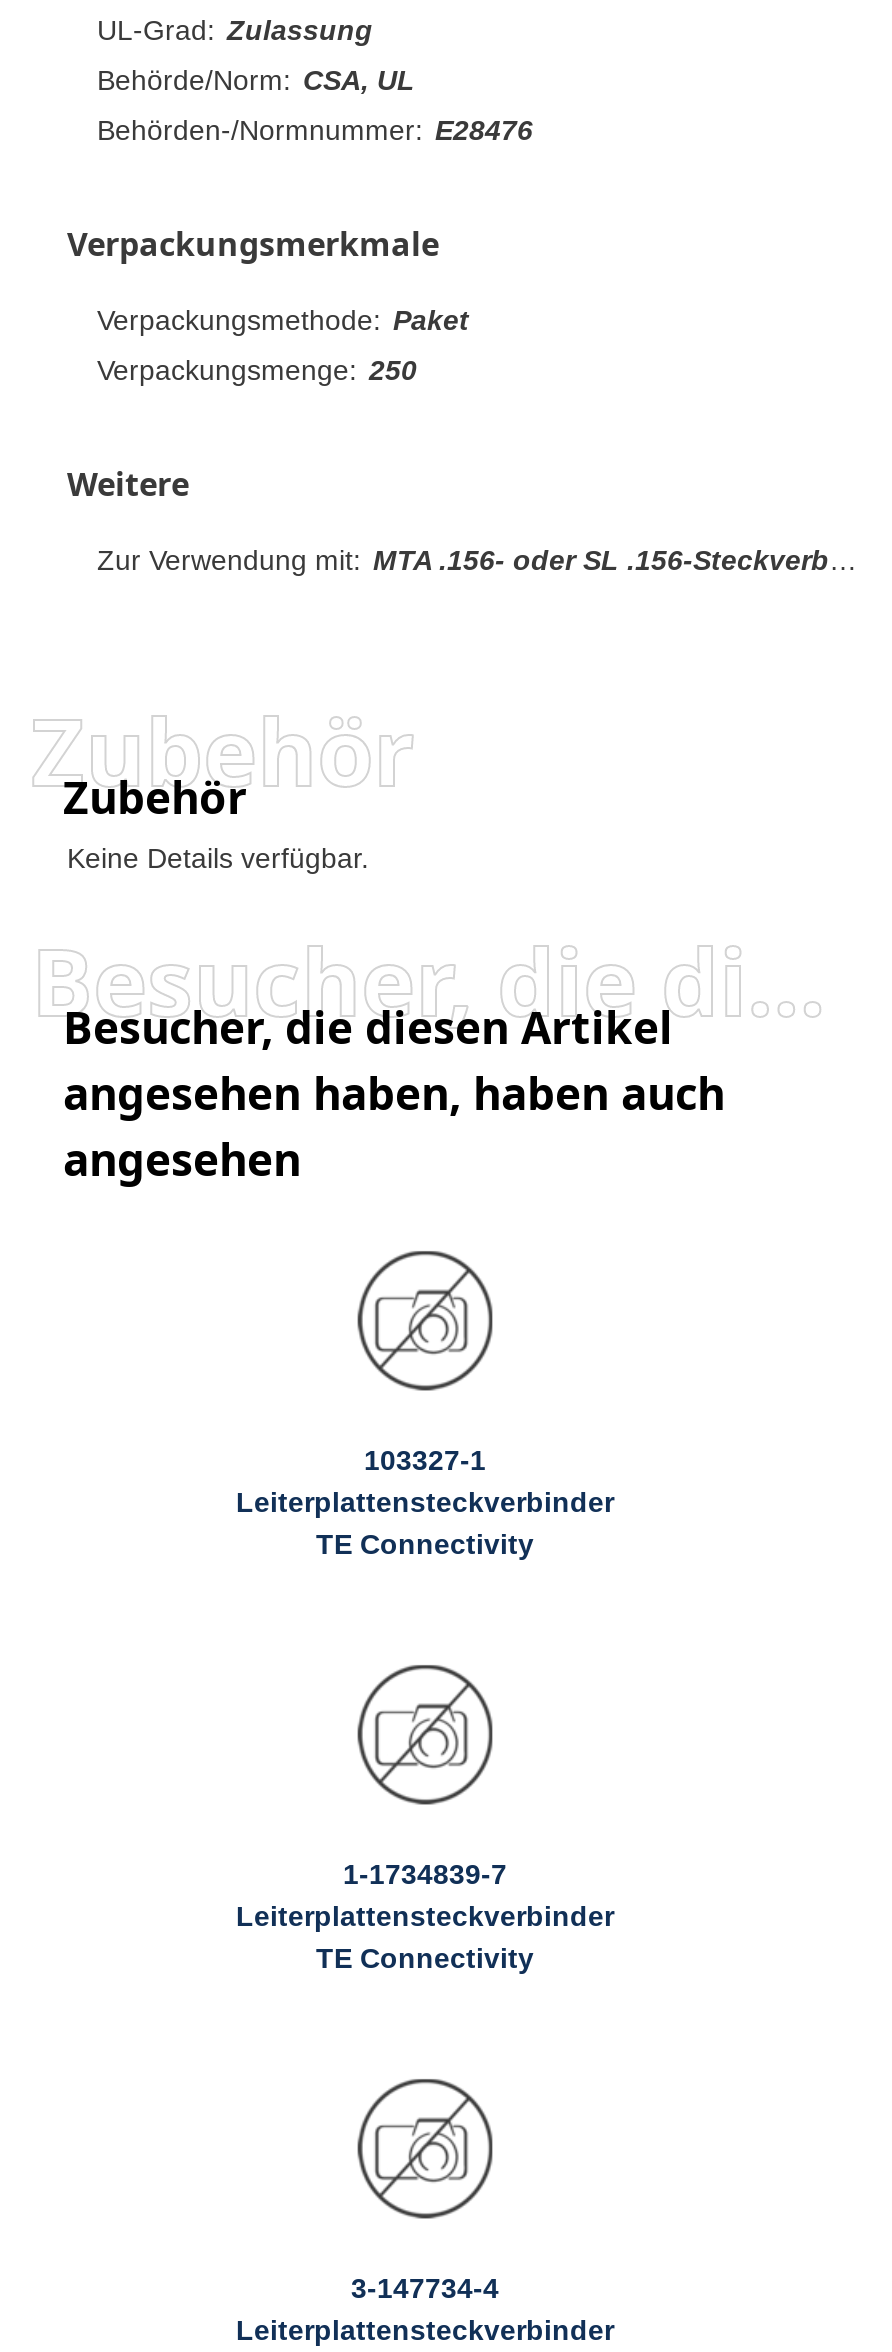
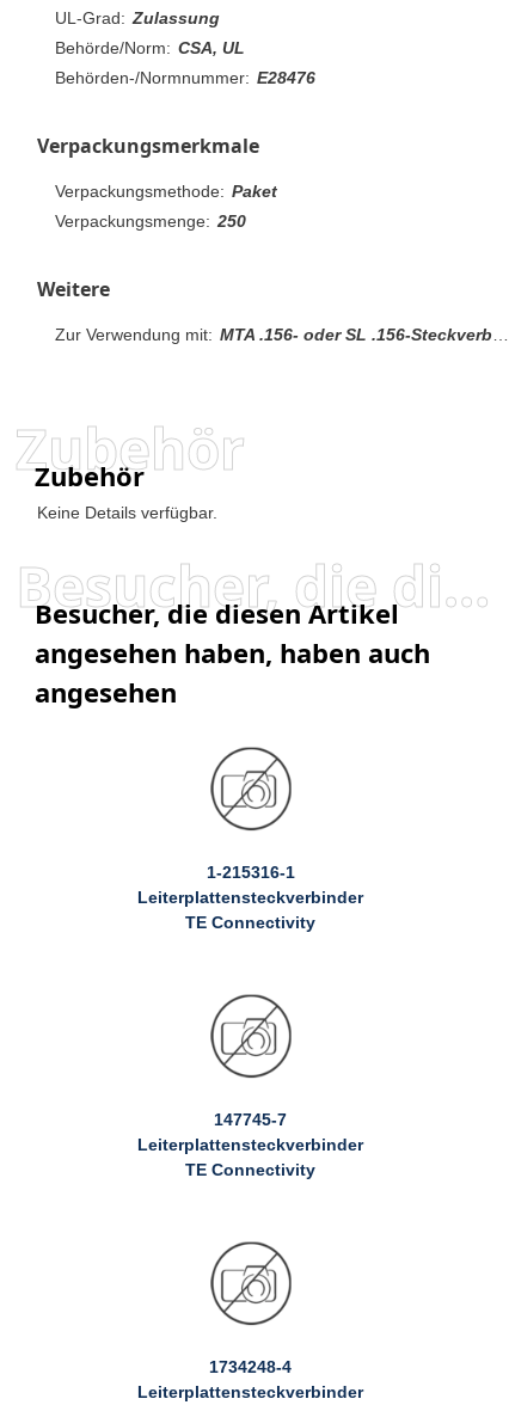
- 103327-1
+ 1-215316-1

- 1-1734839-7
+ 147745-7

- 3-147734-4
+ 1734248-4
